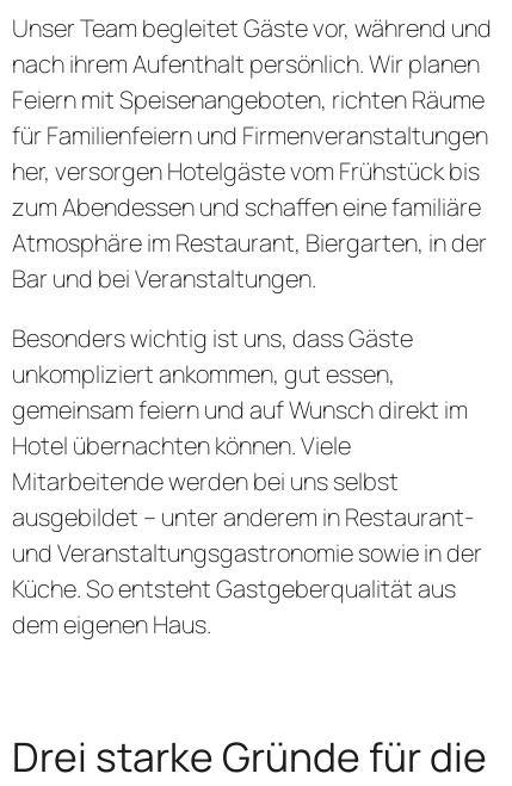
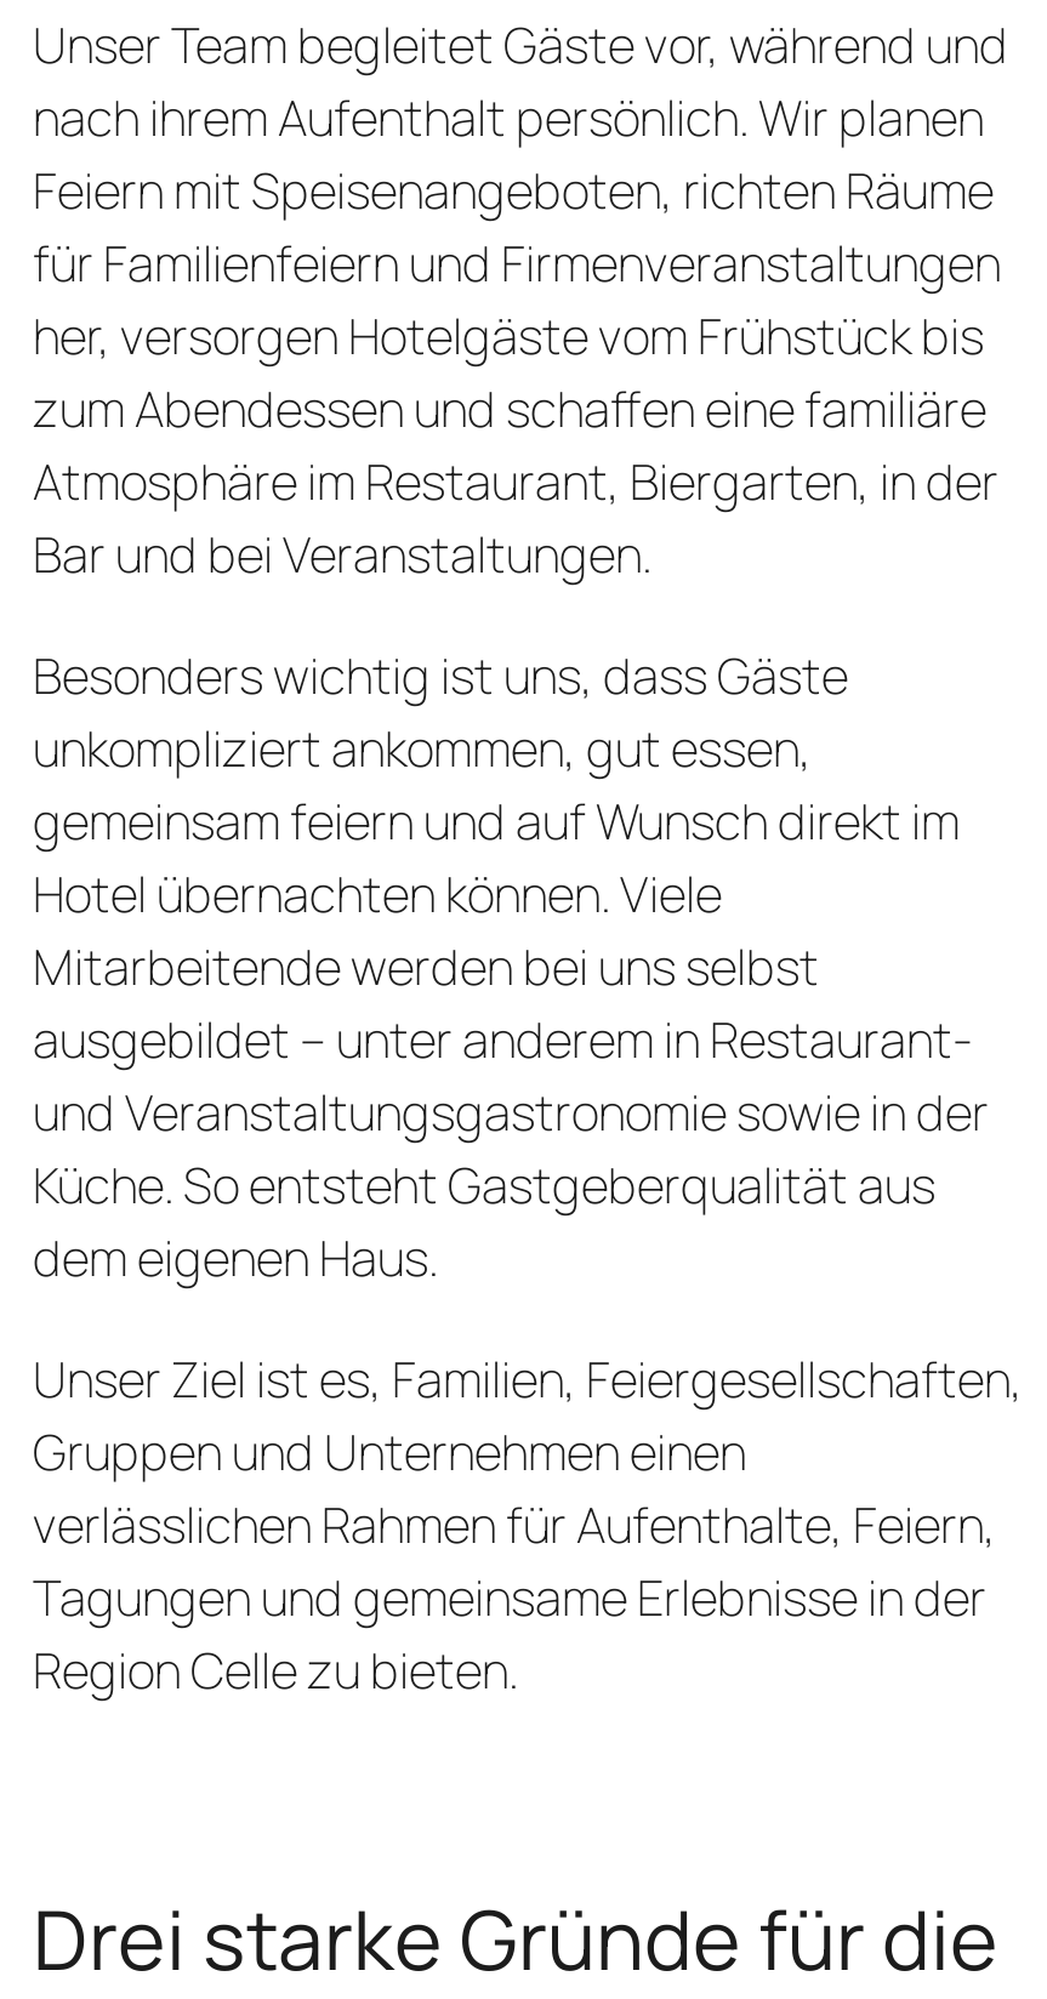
+ Unser Ziel ist es, Familien, Feiergesellschaften,
+ Gruppen und Unternehmen einen
+ verlässlichen Rahmen für Aufenthalte, Feiern,
+ Tagungen und gemeinsame Erlebnisse in der
+ Region Celle zu bieten.
